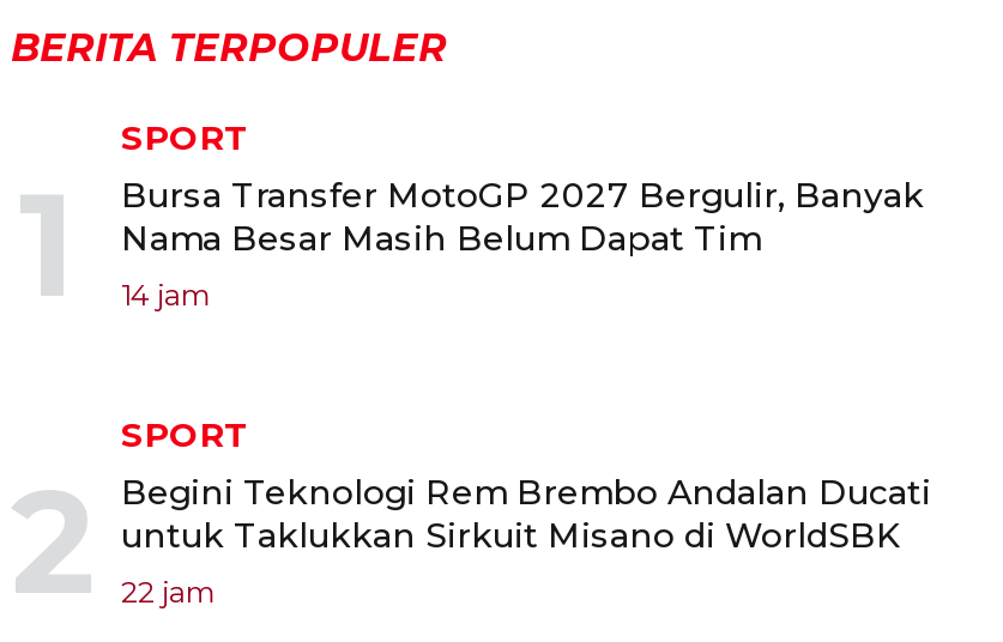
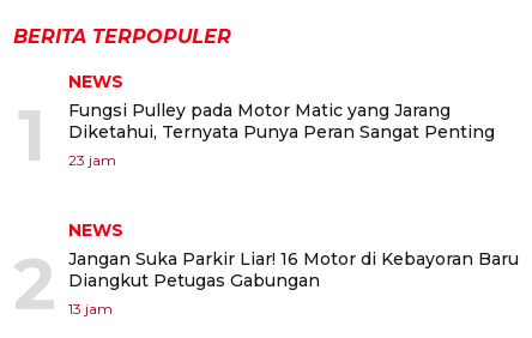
- SPORT
- Bursa Transfer MotoGP 2027 Bergulir, Banyak
- Nama Besar Masih Belum Dapat Tim
- 14 jam
+ NEWS
+ Fungsi Pulley pada Motor Matic yang Jarang
+ Diketahui, Ternyata Punya Peran Sangat Penting
+ 23 jam

- SPORT
- Begini Teknologi Rem Brembo Andalan Ducati
- untuk Taklukkan Sirkuit Misano di WorldSBK
- 22 jam
+ NEWS
+ Jangan Suka Parkir Liar! 16 Motor di Kebayoran Baru
+ Diangkut Petugas Gabungan
+ 13 jam
